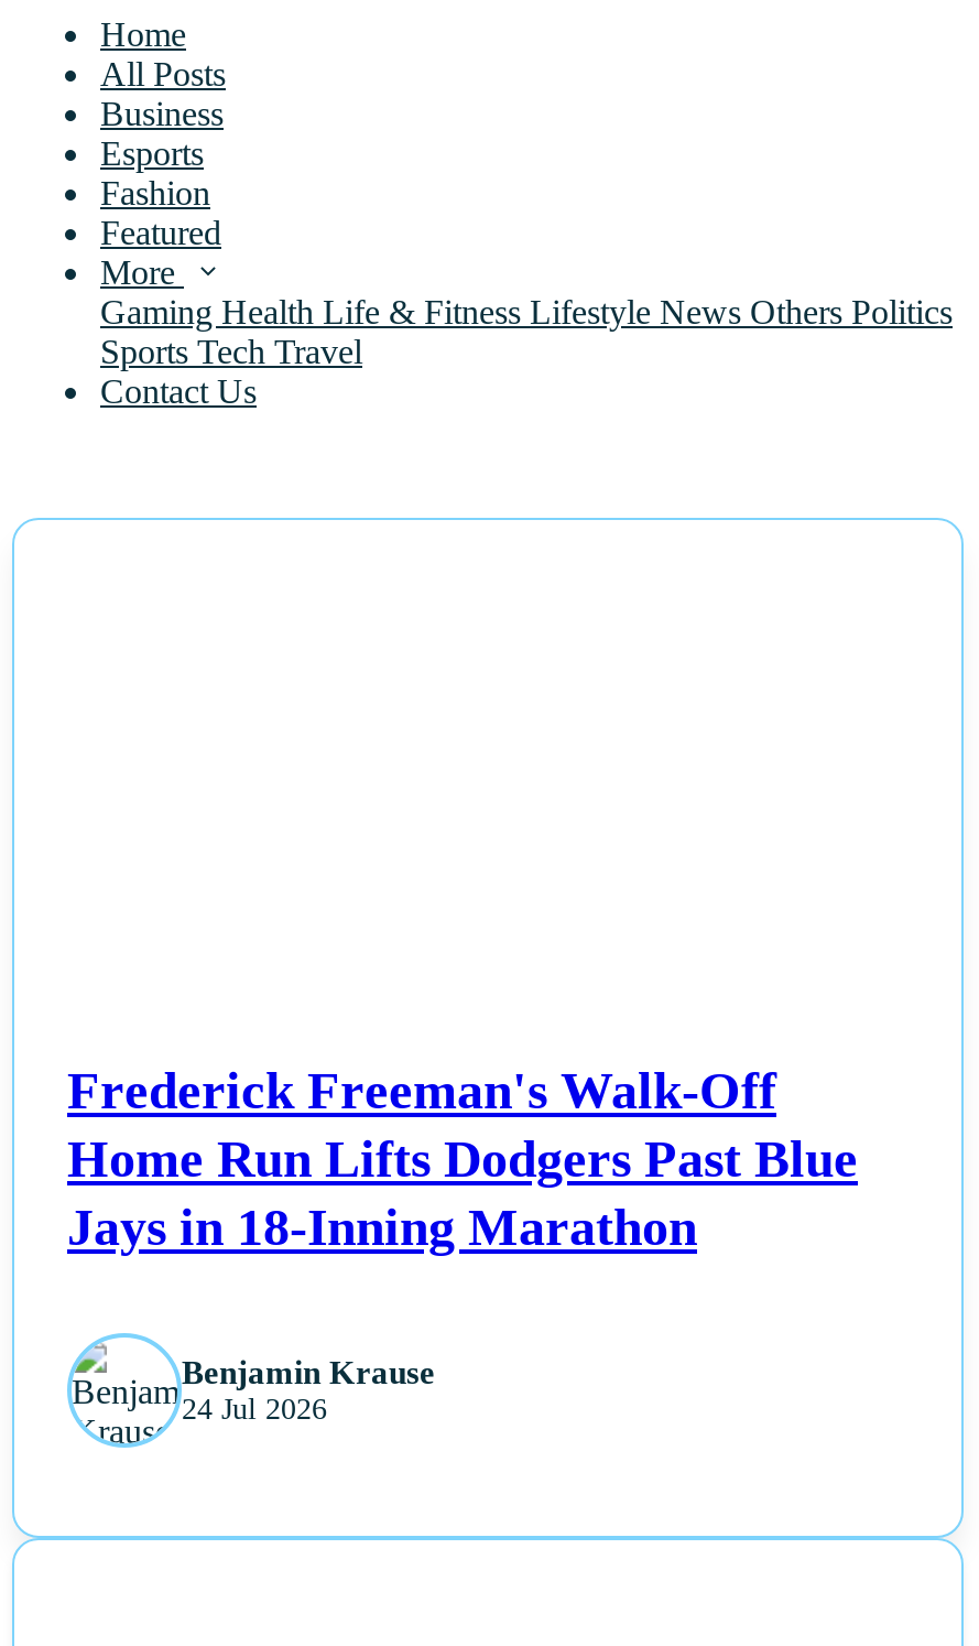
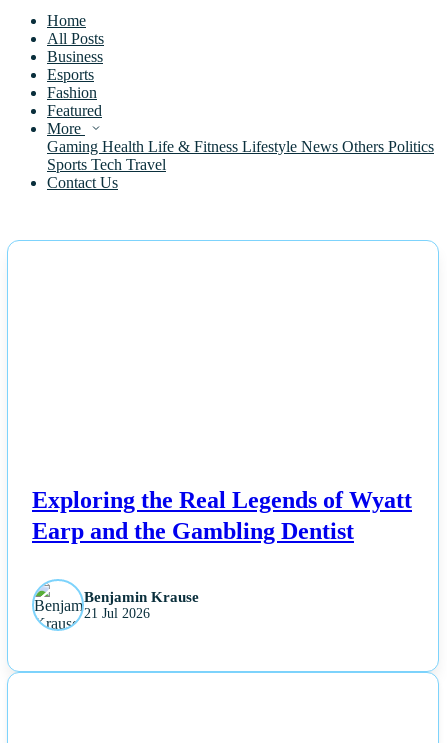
- Frederick Freeman's Walk-Off
- Home Run Lifts Dodgers Past Blue
- Jays in 18-Inning Marathon
+ Exploring the Real Legends of Wyatt
+ Earp and the Gambling Dentist

- 24 Jul 2026
+ 21 Jul 2026
